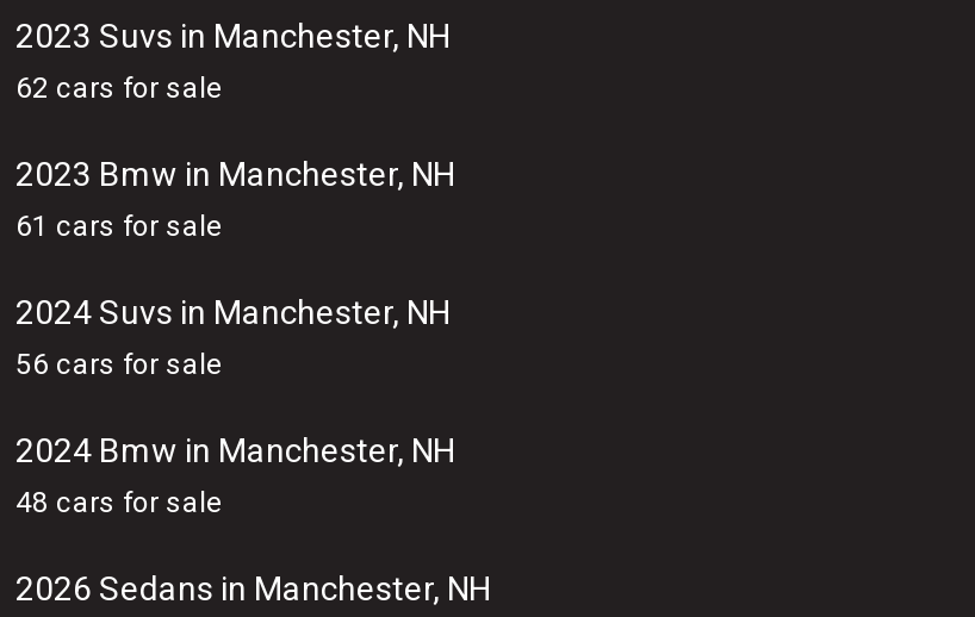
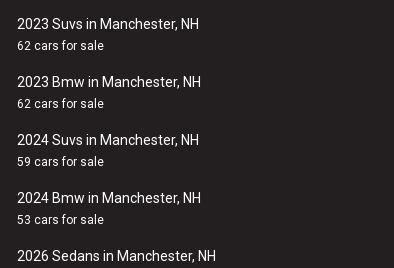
- 61 cars for sale
+ 62 cars for sale

- 56 cars for sale
+ 59 cars for sale

- 48 cars for sale
+ 53 cars for sale
